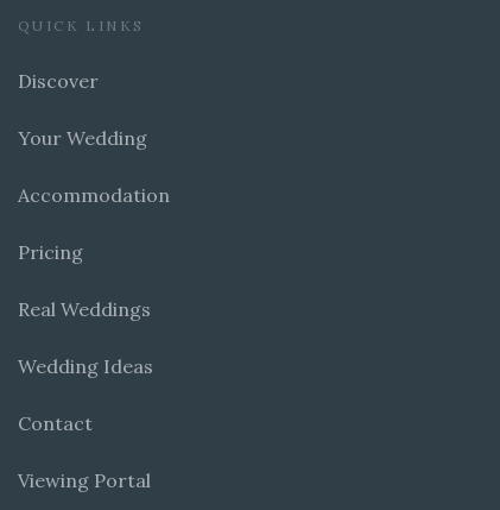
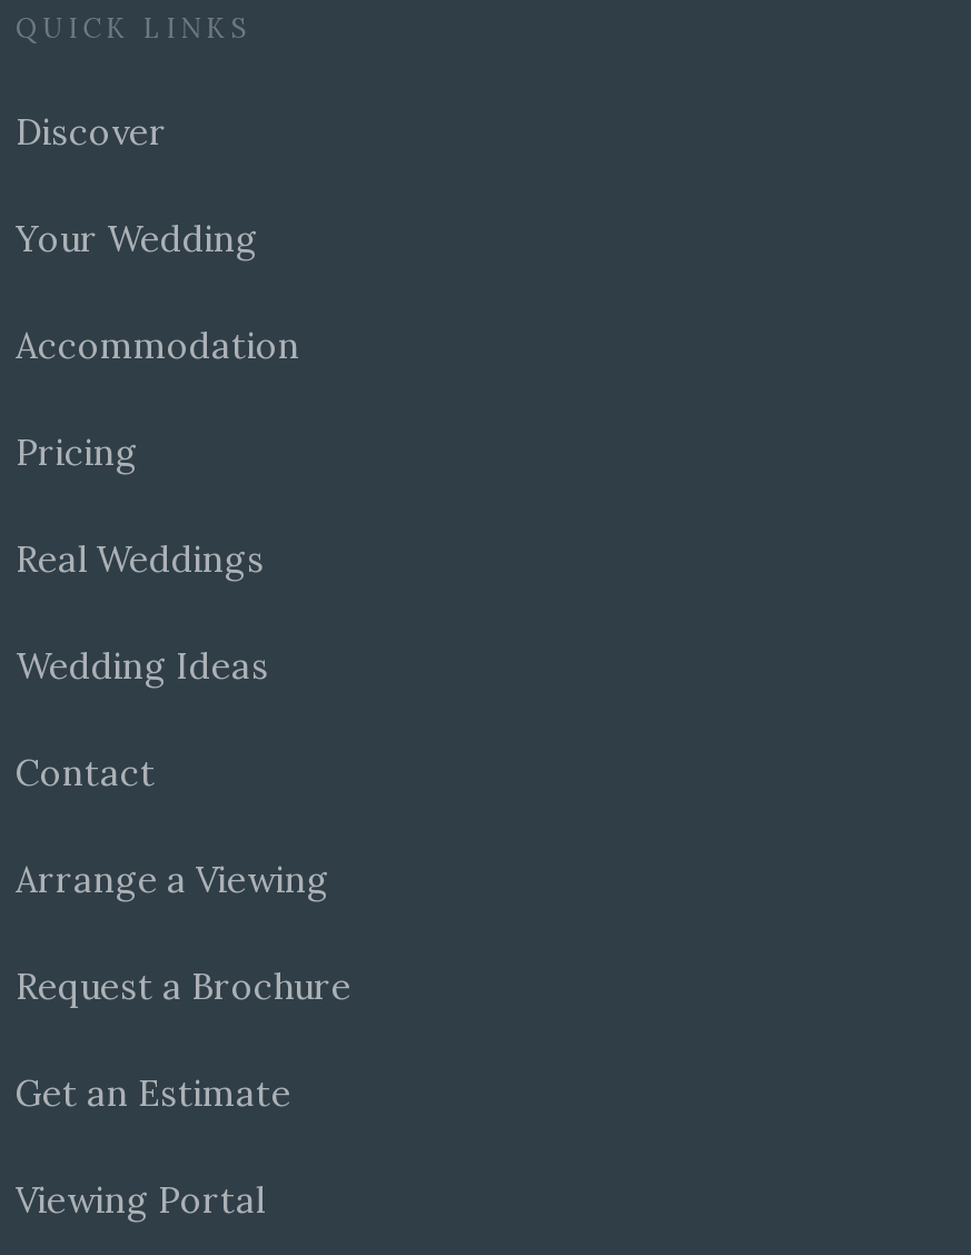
+ Arrange a Viewing
+ Request a Brochure
+ Get an Estimate
